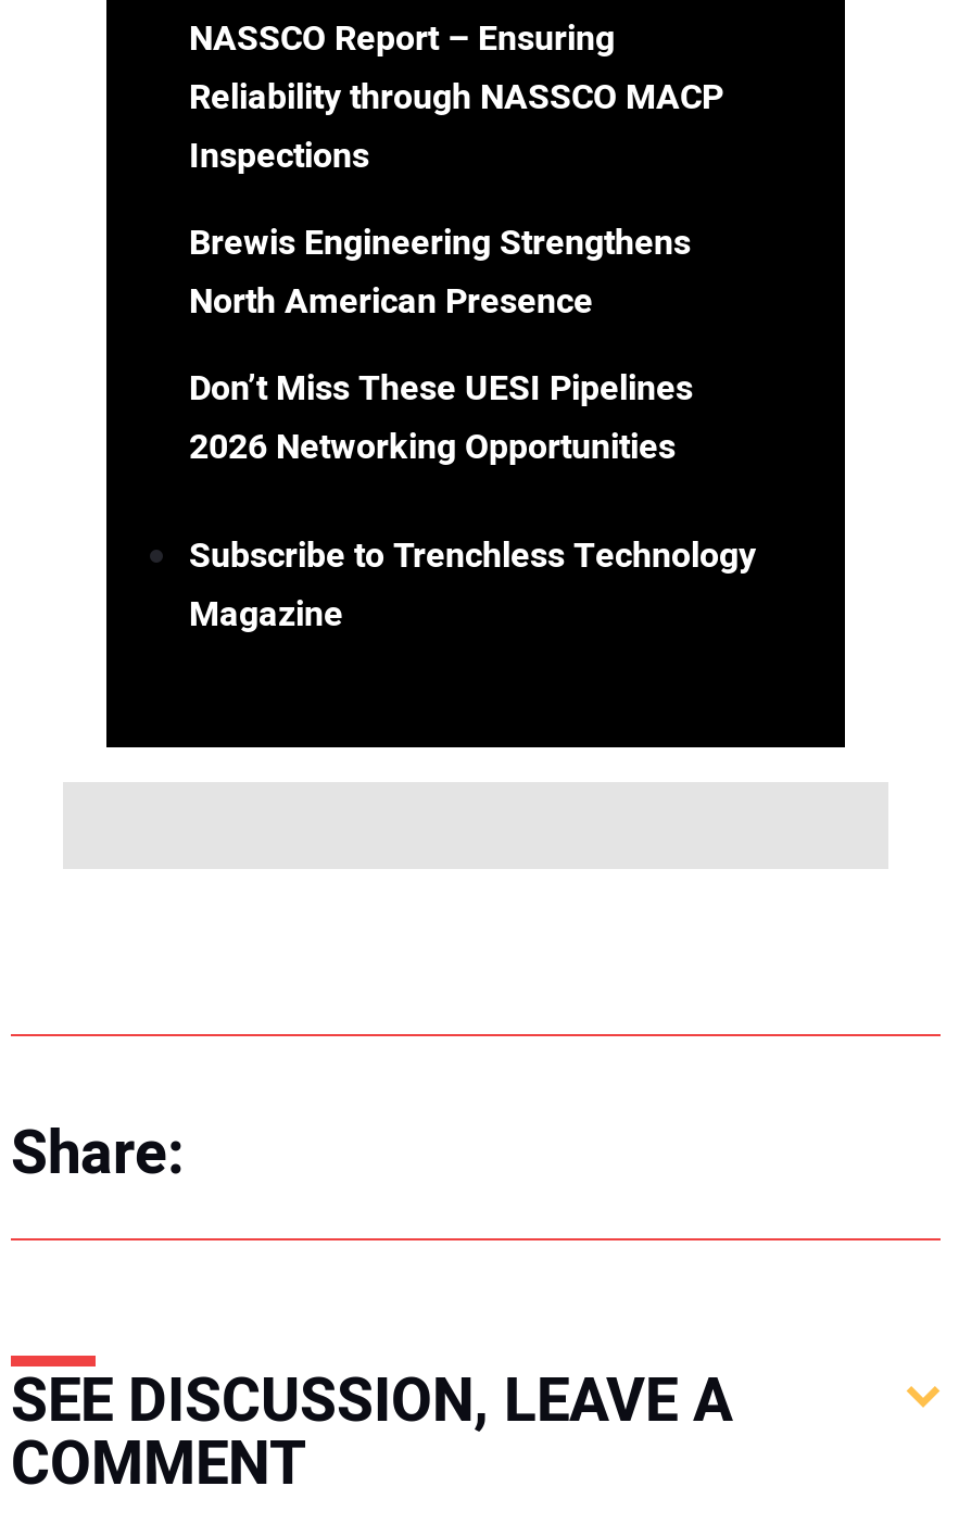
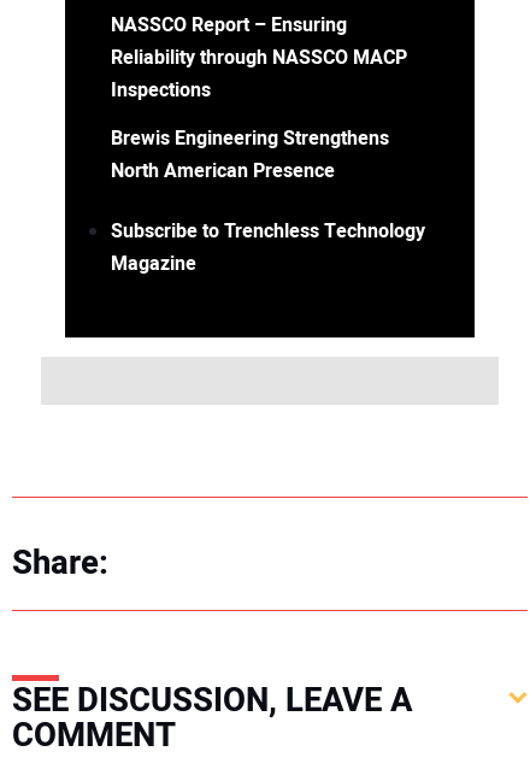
- Don’t Miss These UESI Pipelines
- 2026 Networking Opportunities
